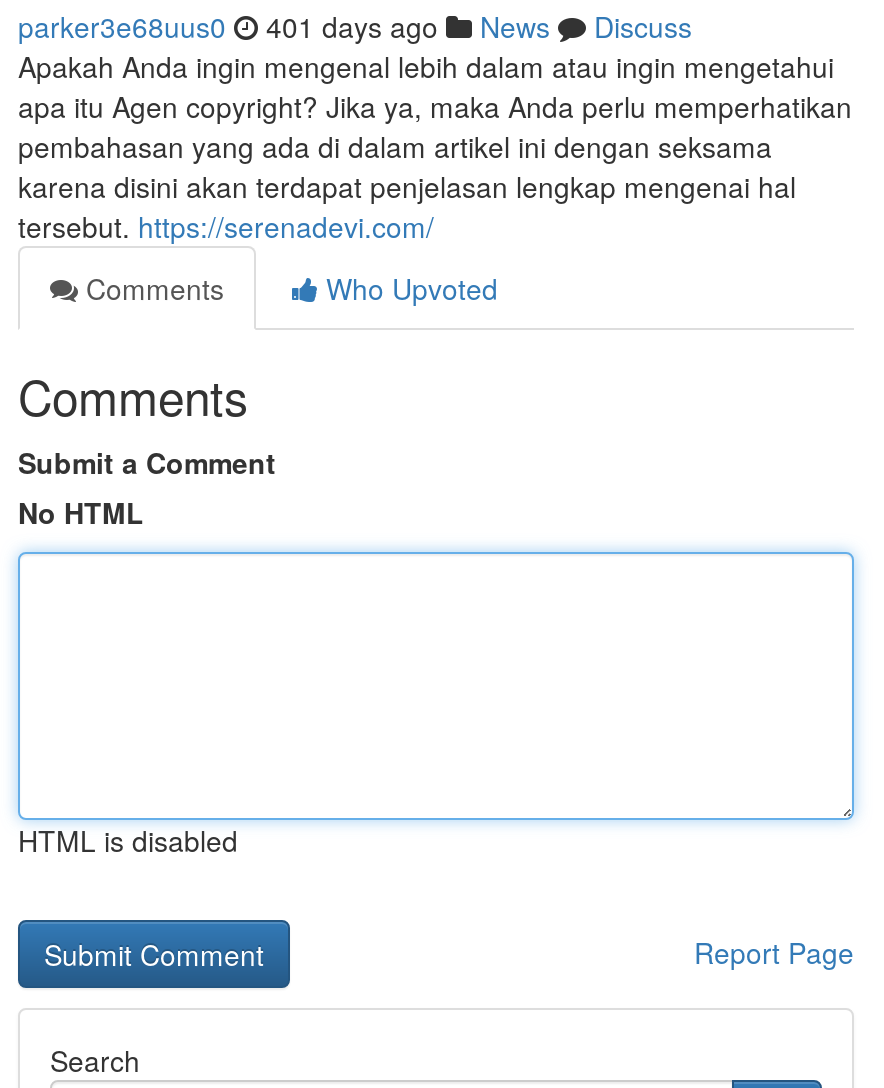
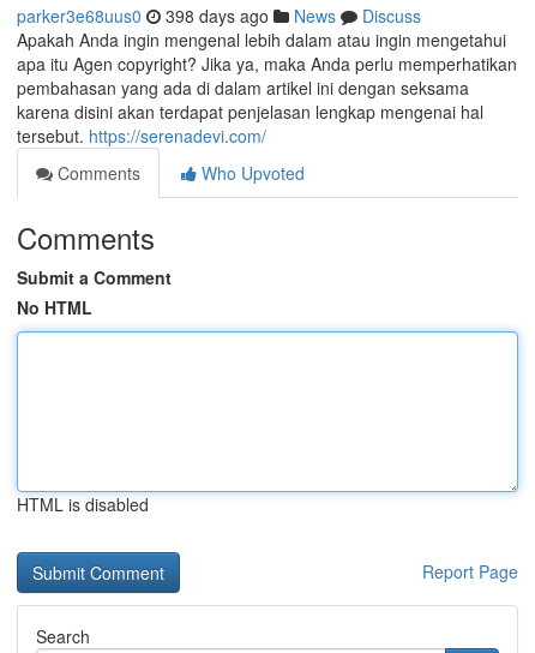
- parker3e68uus0 401 days ago News Discuss
+ parker3e68uus0 398 days ago News Discuss
